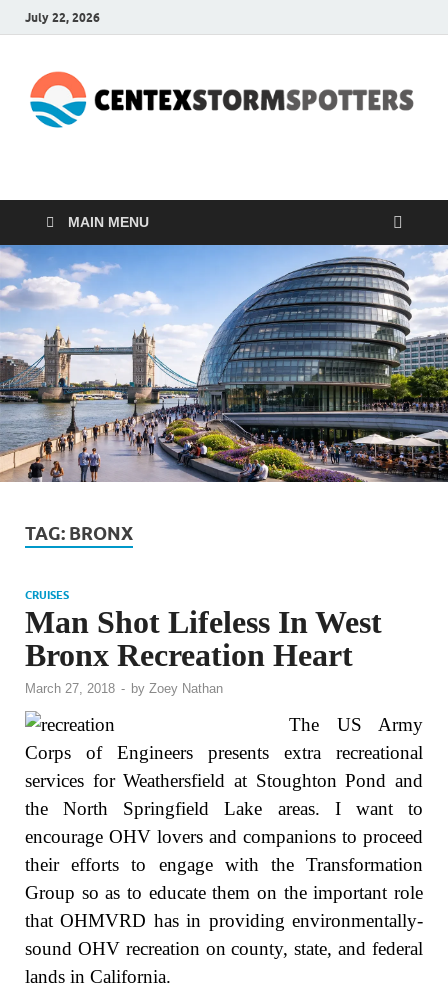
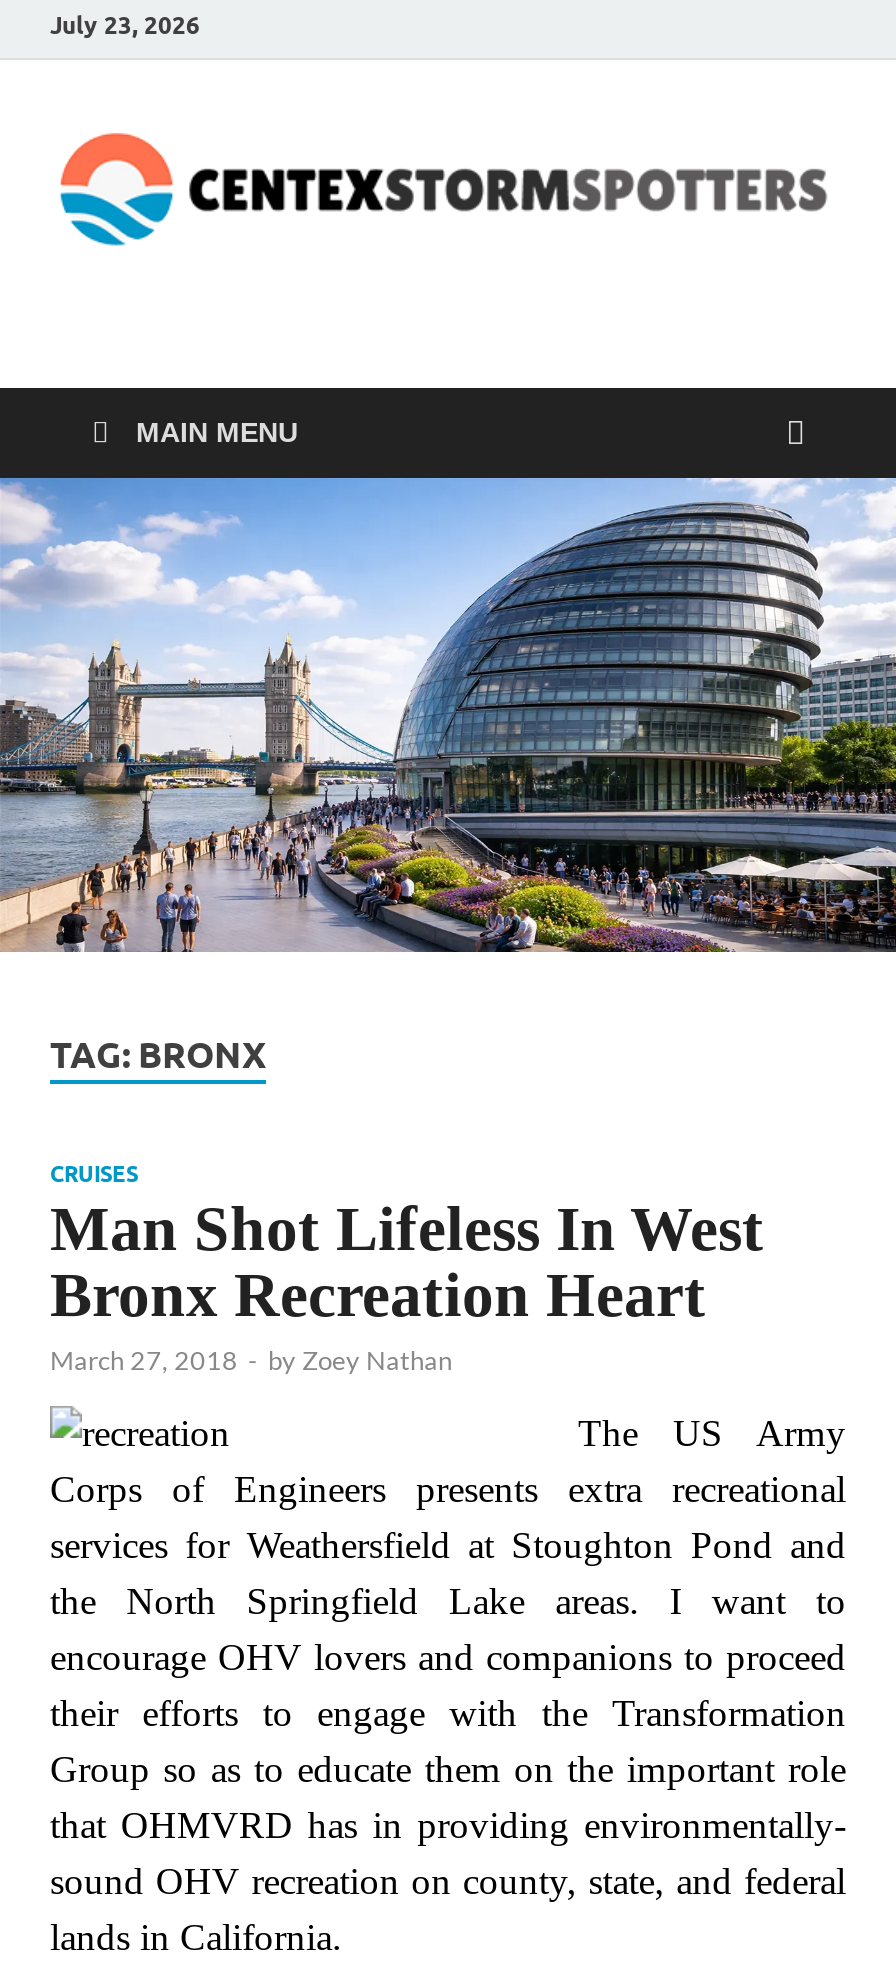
- July 22, 2026
+ July 23, 2026
